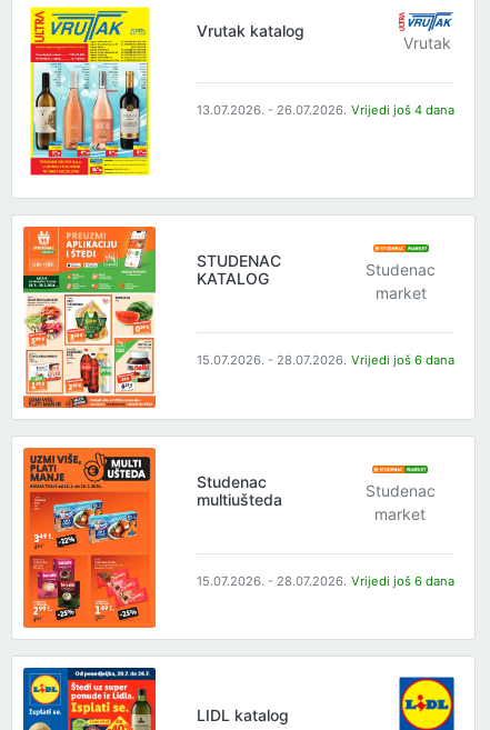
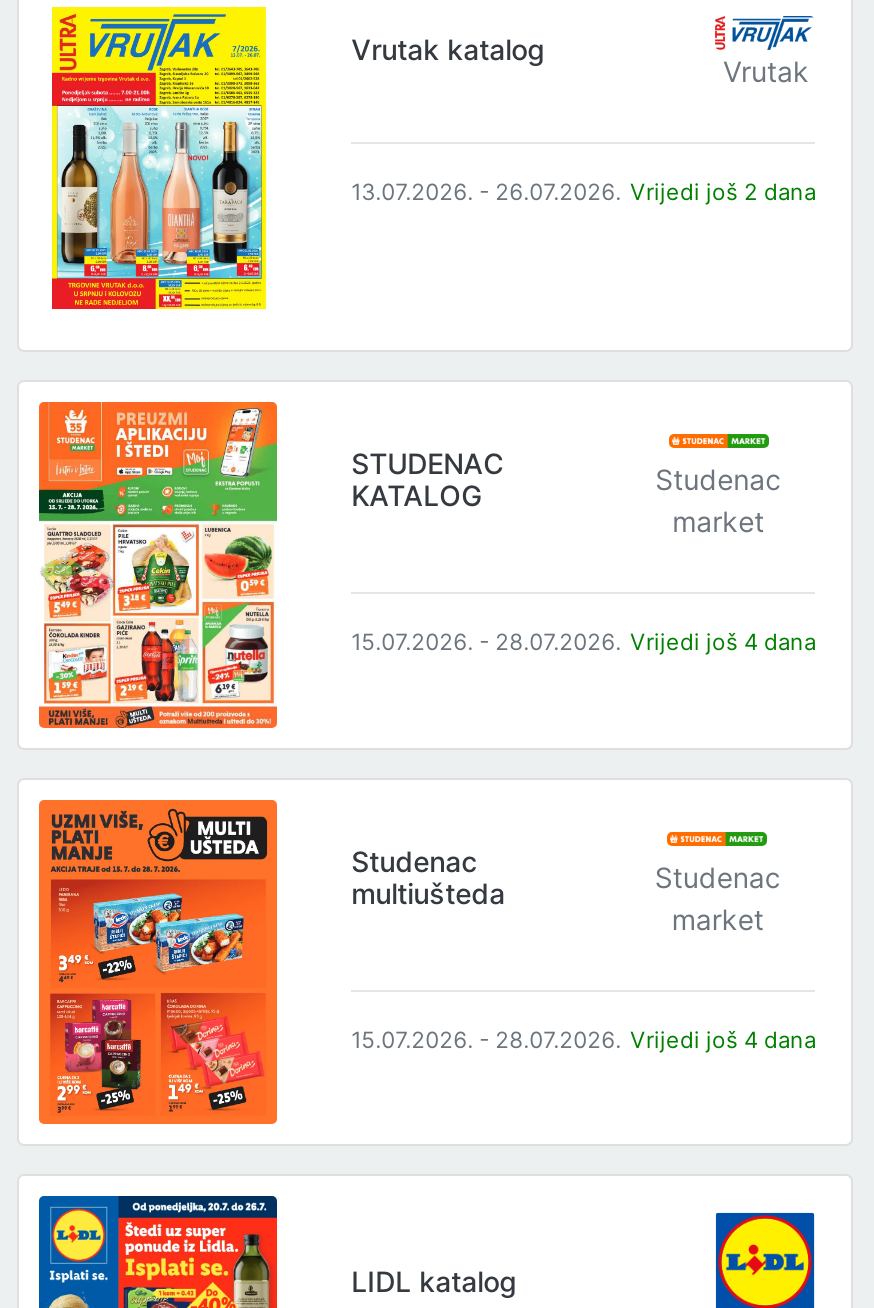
- 13.07.2026. - 26.07.2026. Vrijedi još 4 dana
+ 13.07.2026. - 26.07.2026. Vrijedi još 2 dana

- 15.07.2026. - 28.07.2026. Vrijedi još 6 dana
+ 15.07.2026. - 28.07.2026. Vrijedi još 4 dana

- 15.07.2026. - 28.07.2026. Vrijedi još 6 dana
+ 15.07.2026. - 28.07.2026. Vrijedi još 4 dana
